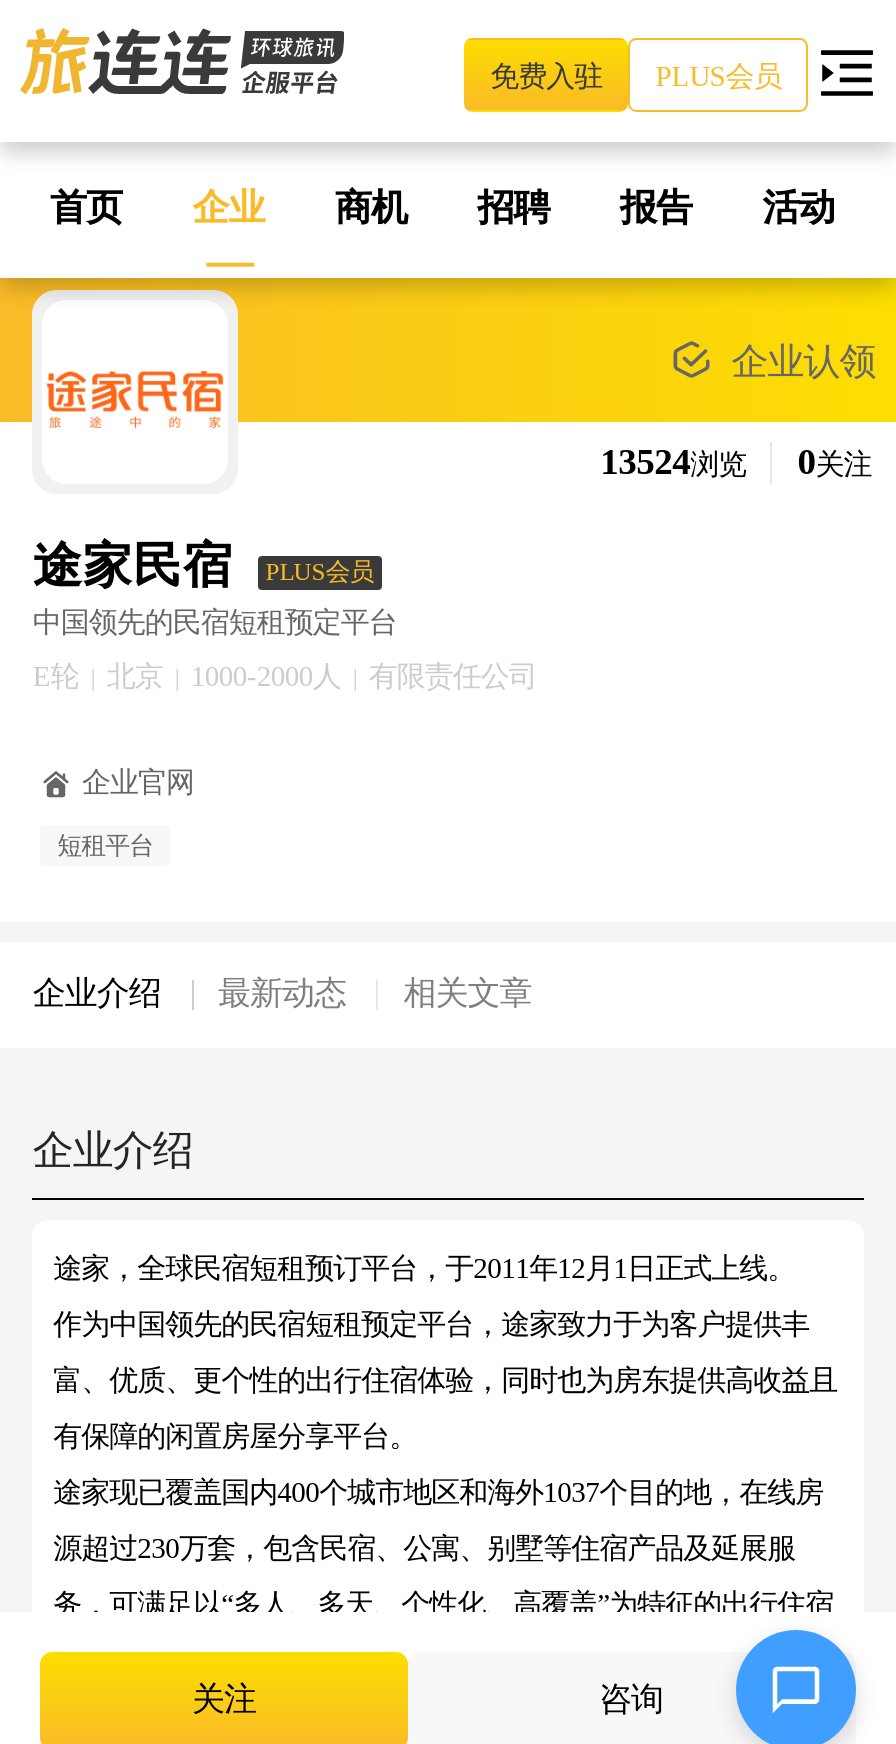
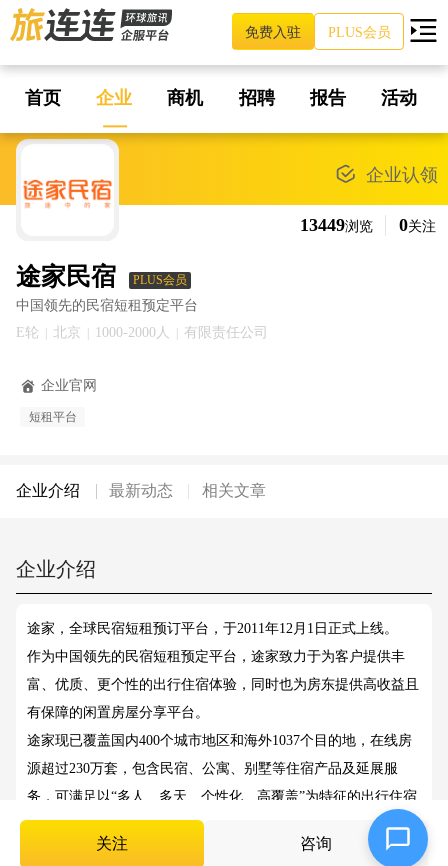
- 13524浏览 0关注
+ 13449浏览 0关注
